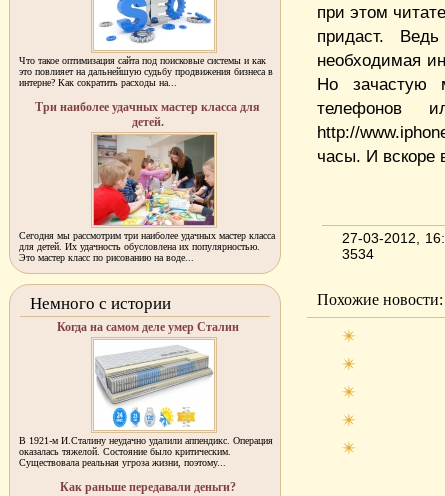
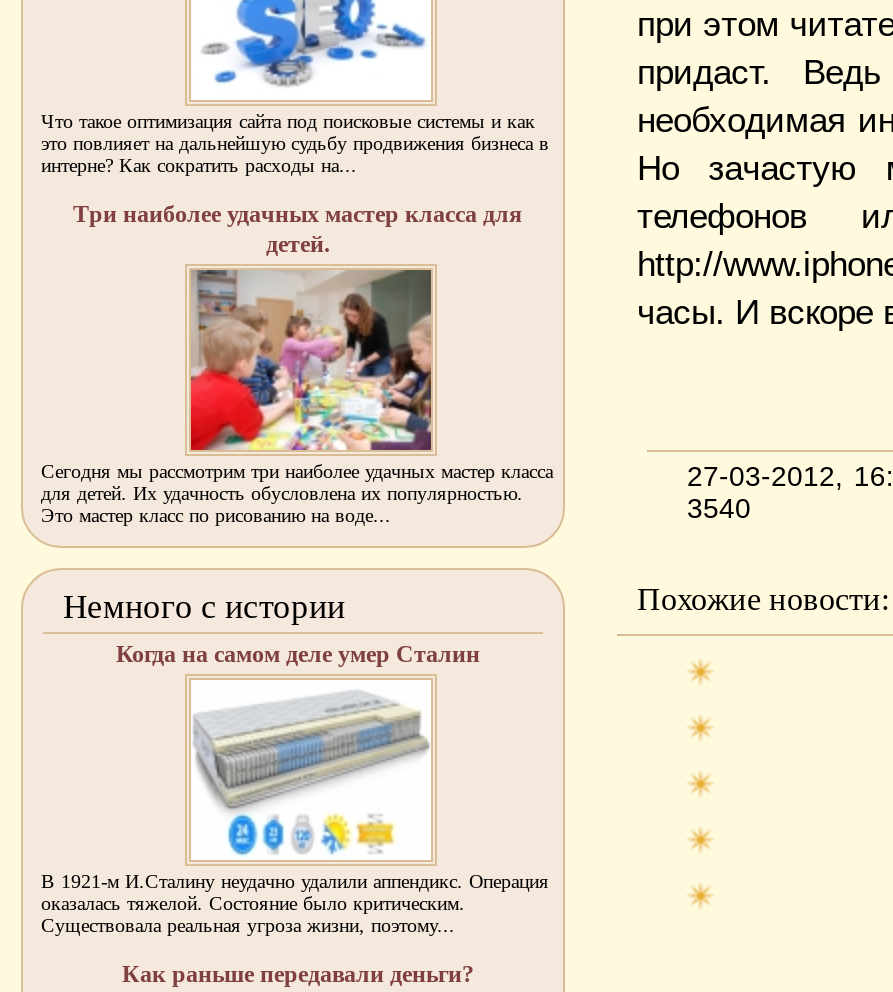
- 3534
+ 3540
